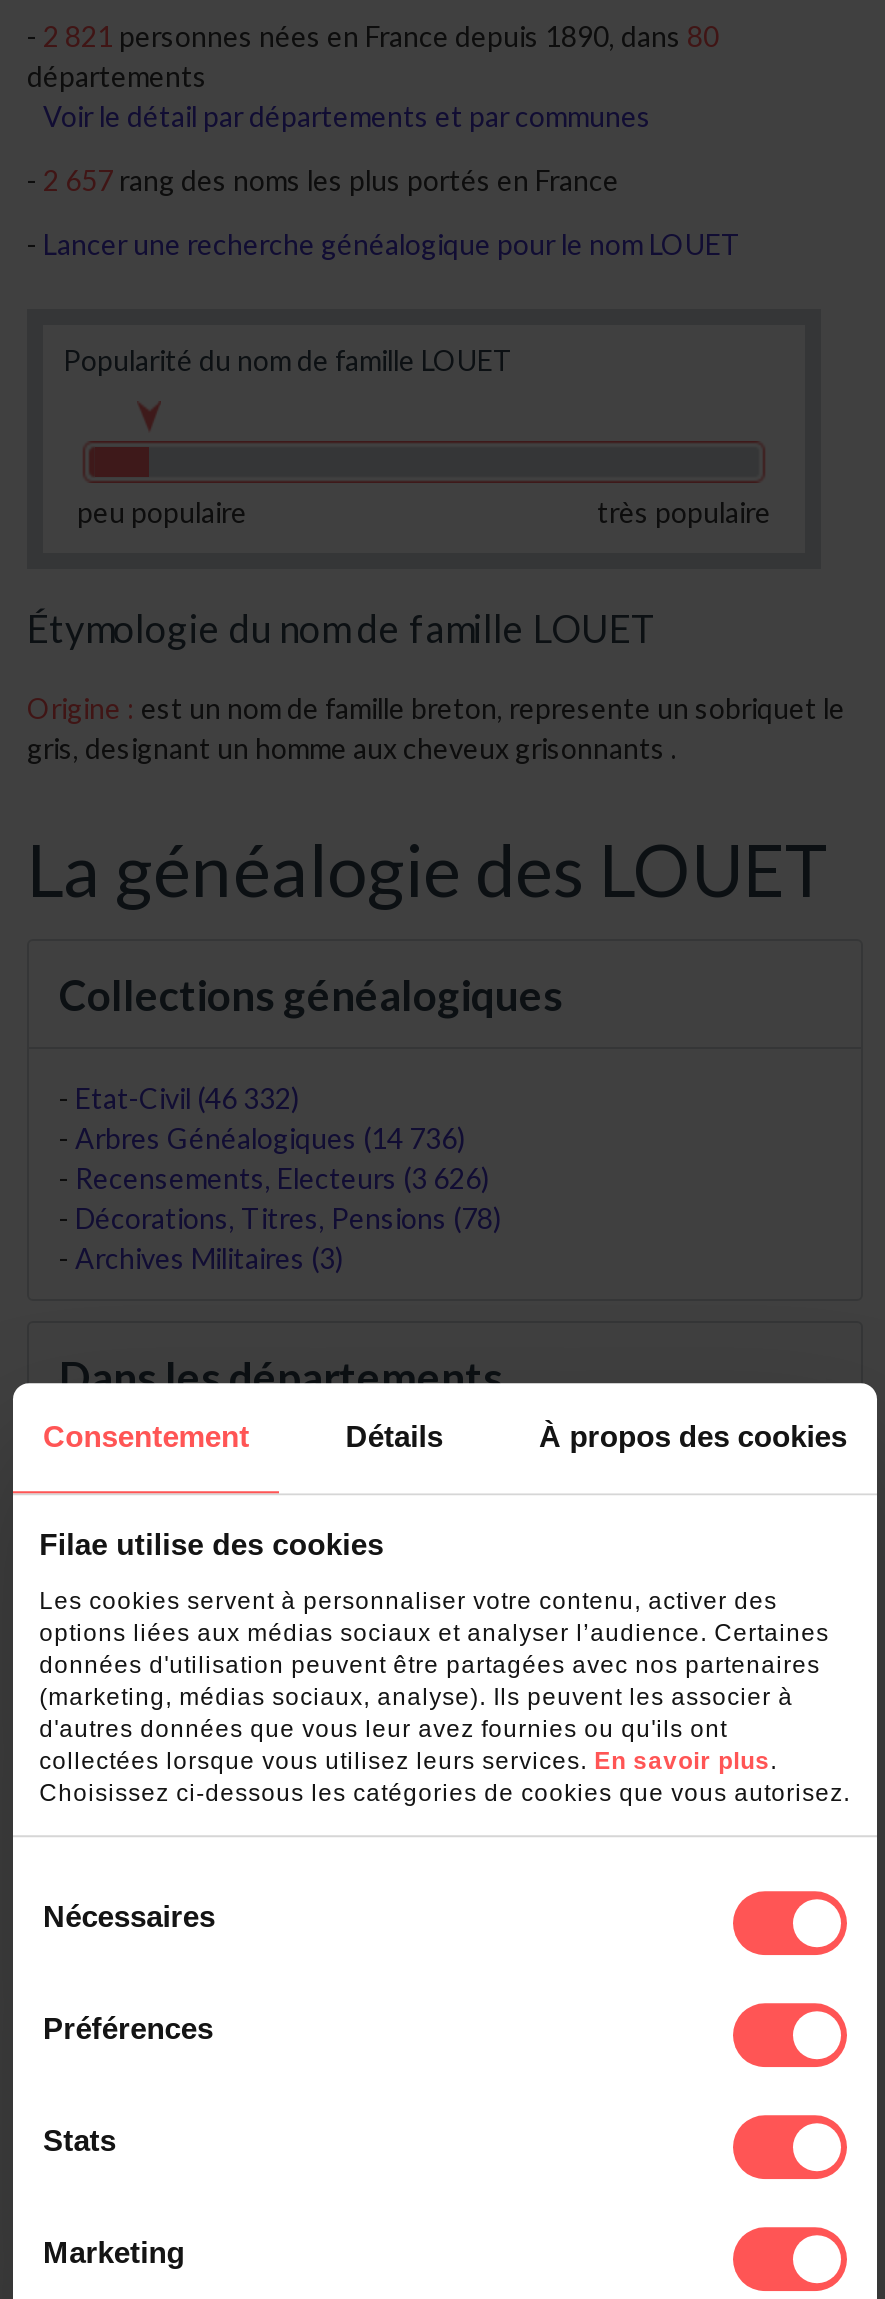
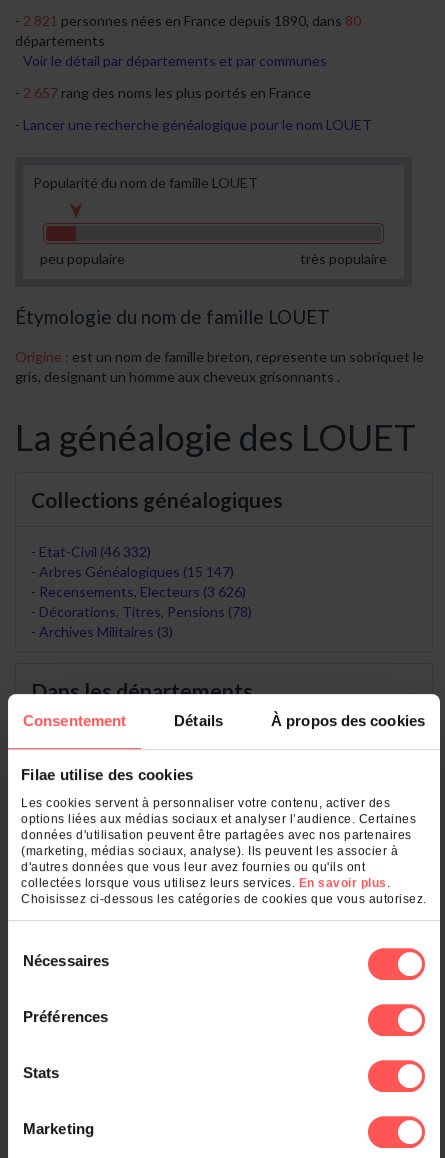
- Arbres Généalogiques (14 736)
+ Arbres Généalogiques (15 147)
